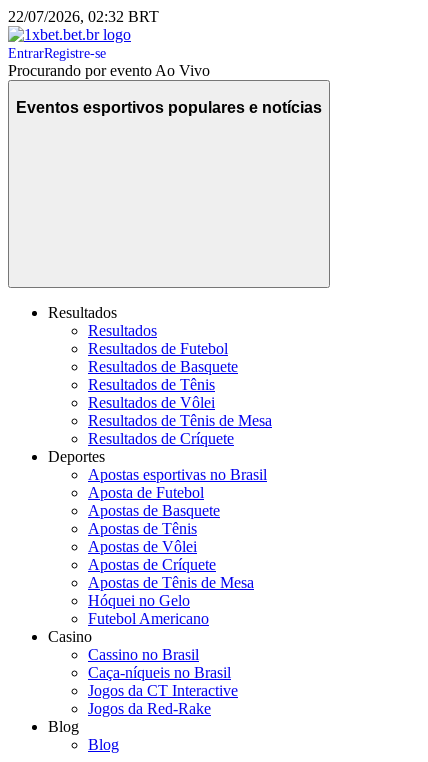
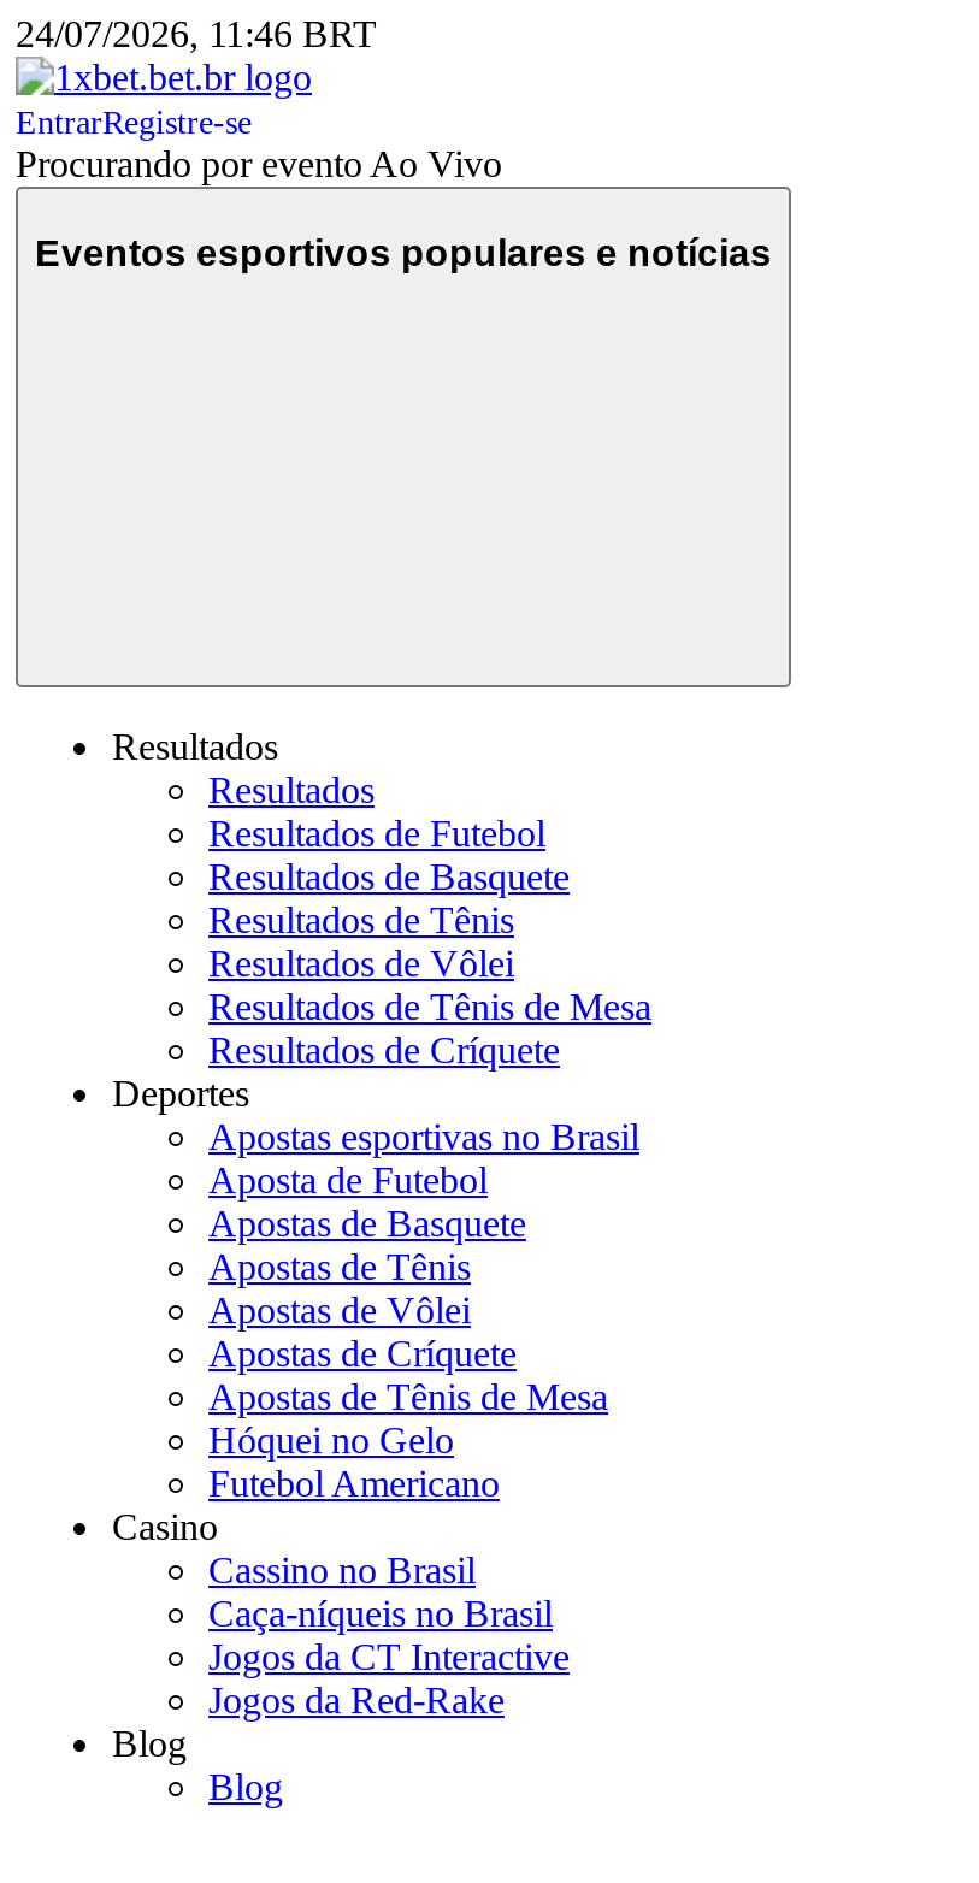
- 22/07/2026, 02:32 BRT
+ 24/07/2026, 11:46 BRT
